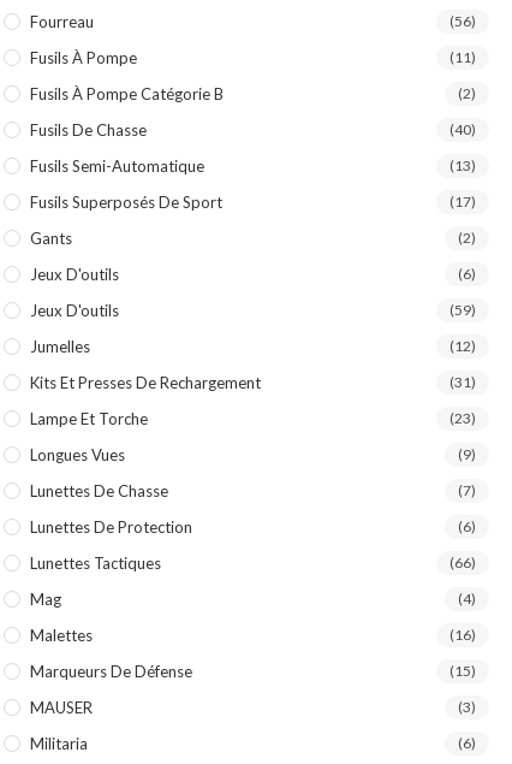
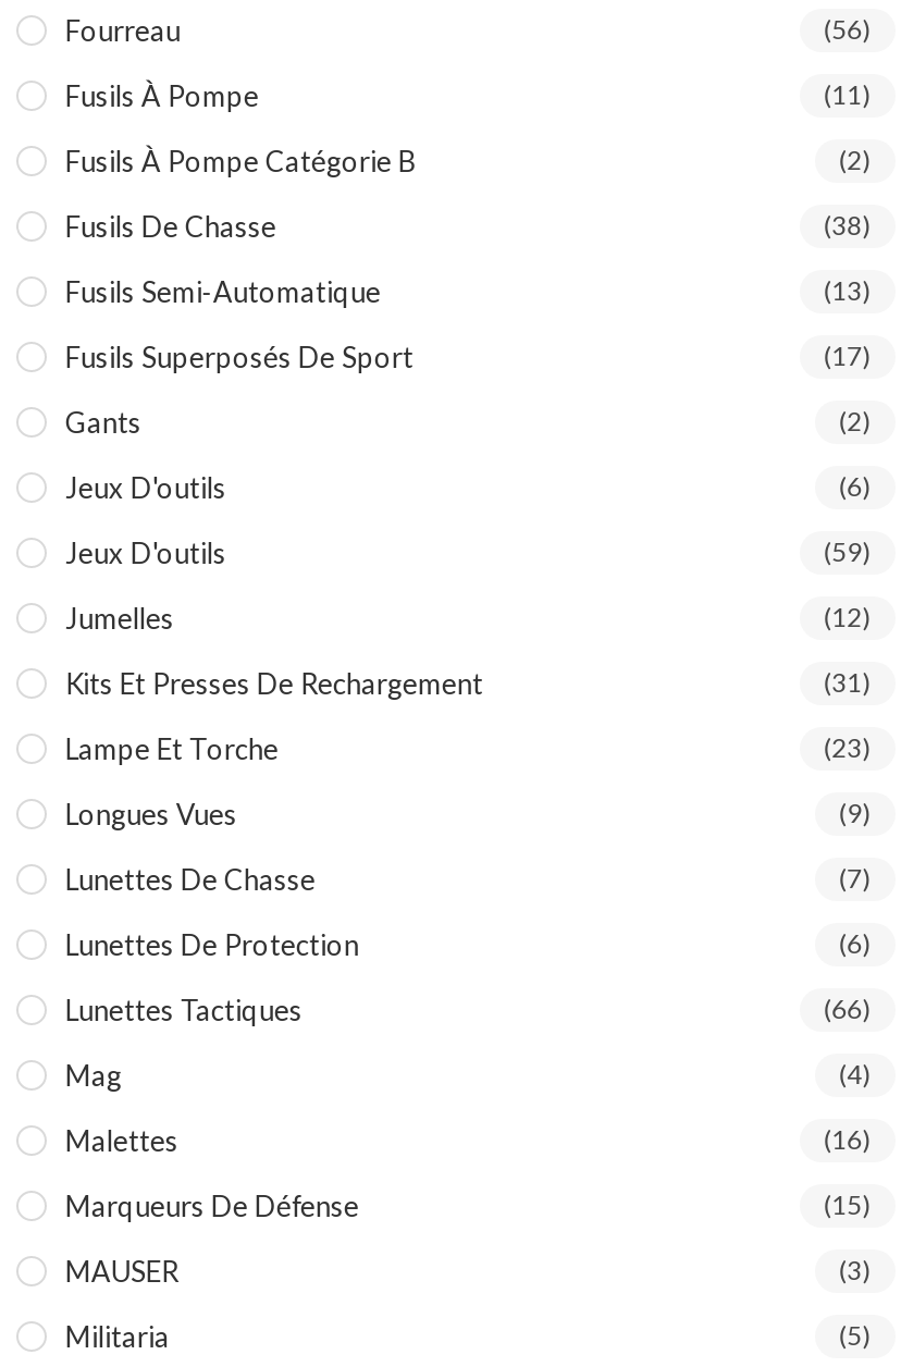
- (40)
+ (38)

- (6)
+ (5)
